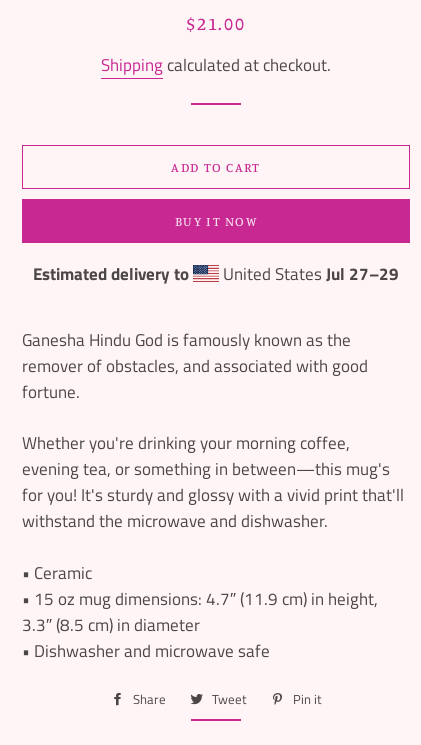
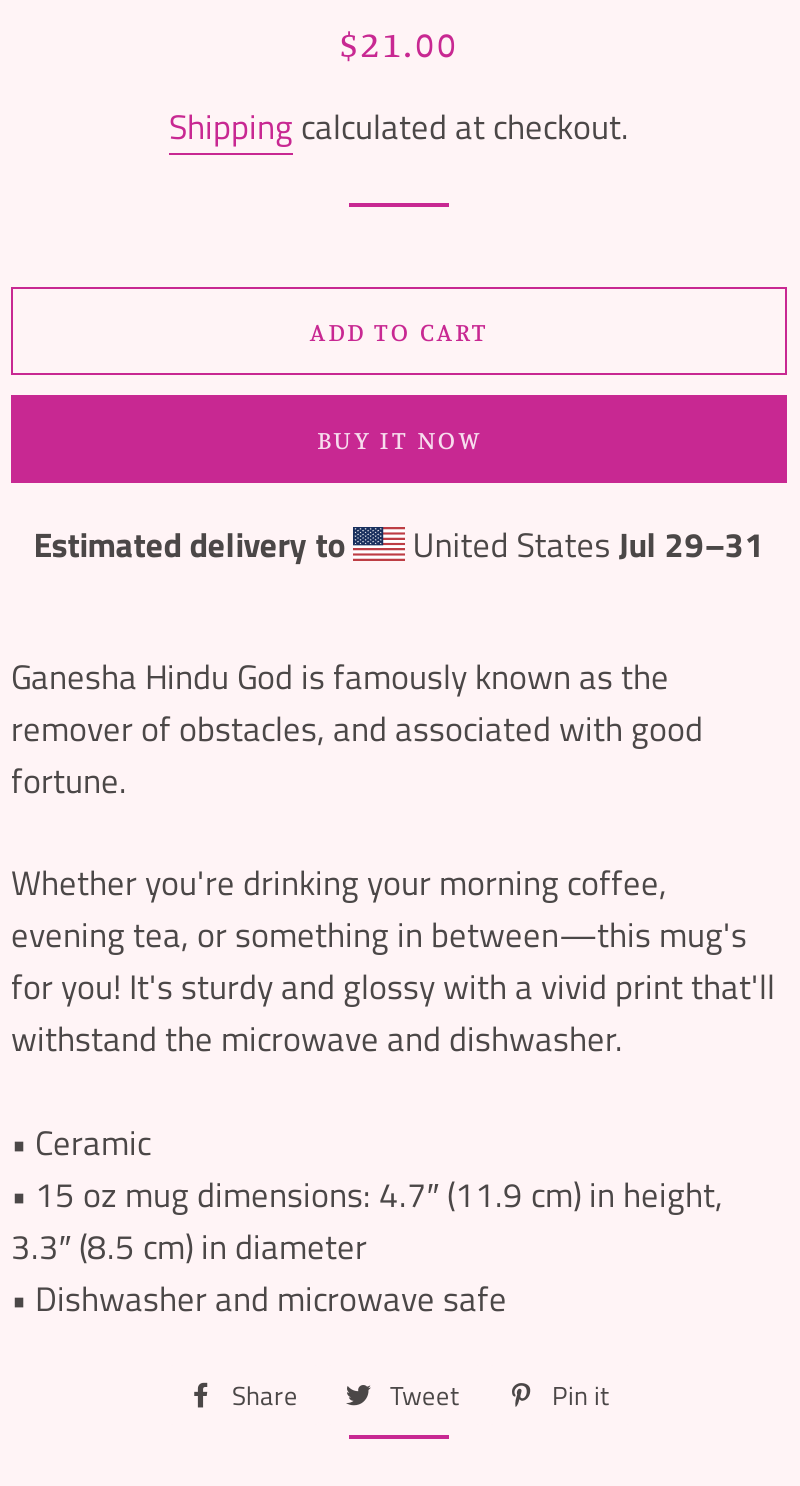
- United States Jul 27–29
+ United States Jul 29–31
